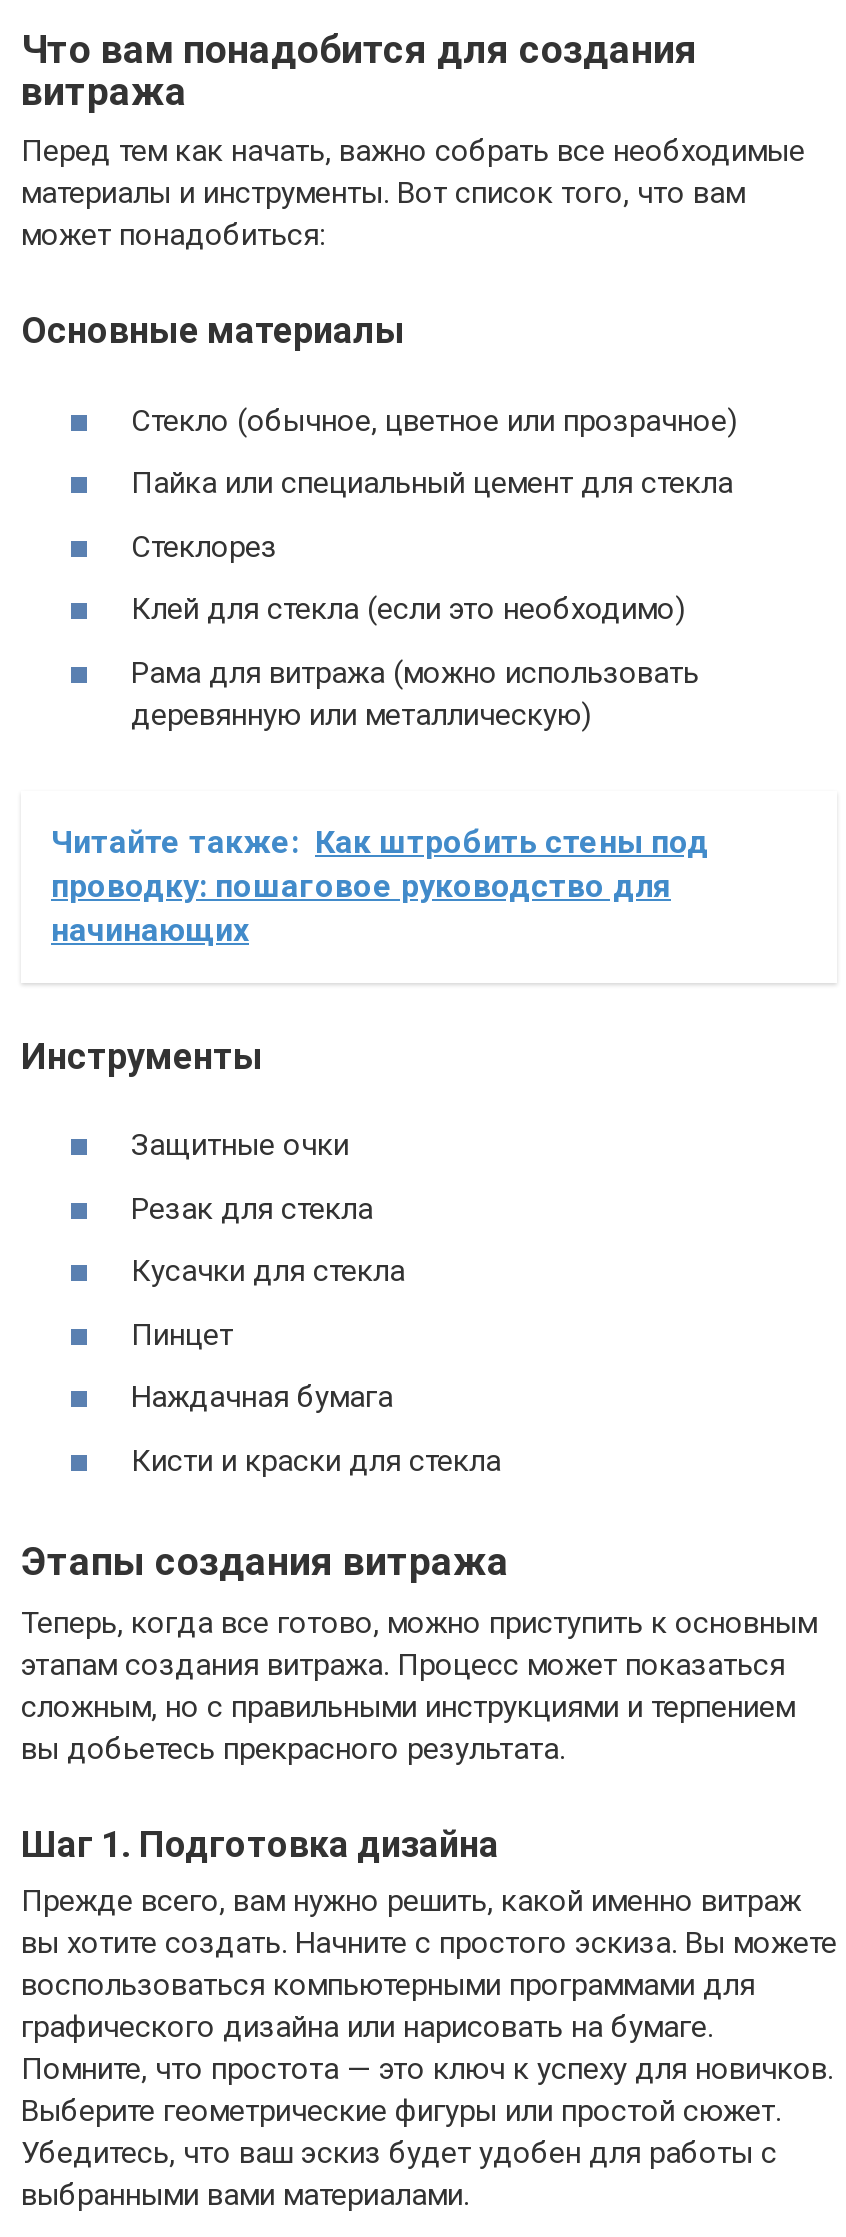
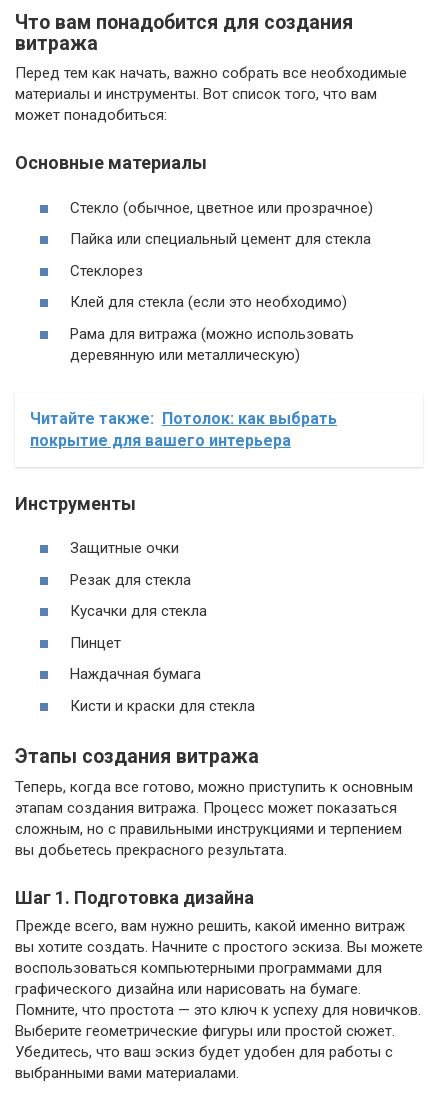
- Читайте также: Как штробить стены под
- проводку: пошаговое руководство для
- начинающих
+ Читайте также: Потолок: как выбрать
+ покрытие для вашего интерьера
